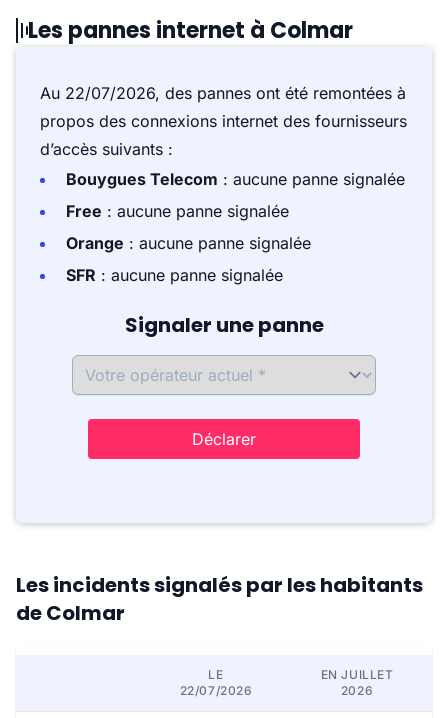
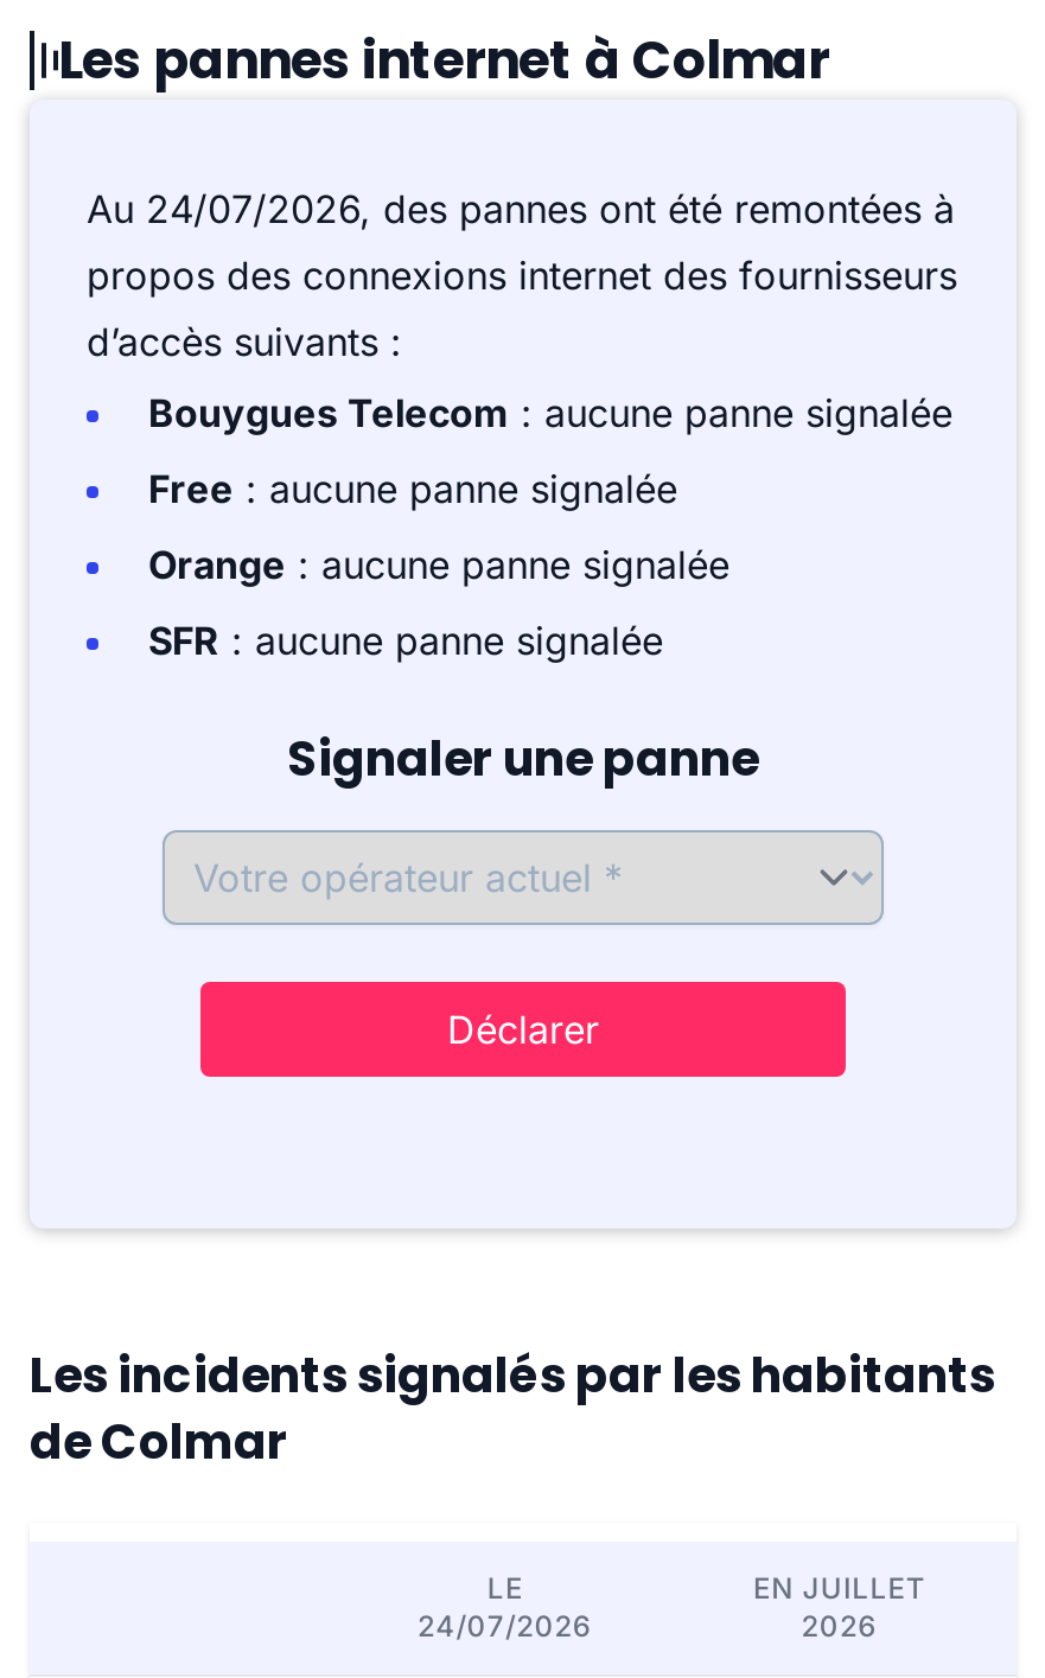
- Au 22/07/2026, des pannes ont été remontées à
+ Au 24/07/2026, des pannes ont été remontées à

- 22/07/2026
+ 24/07/2026
